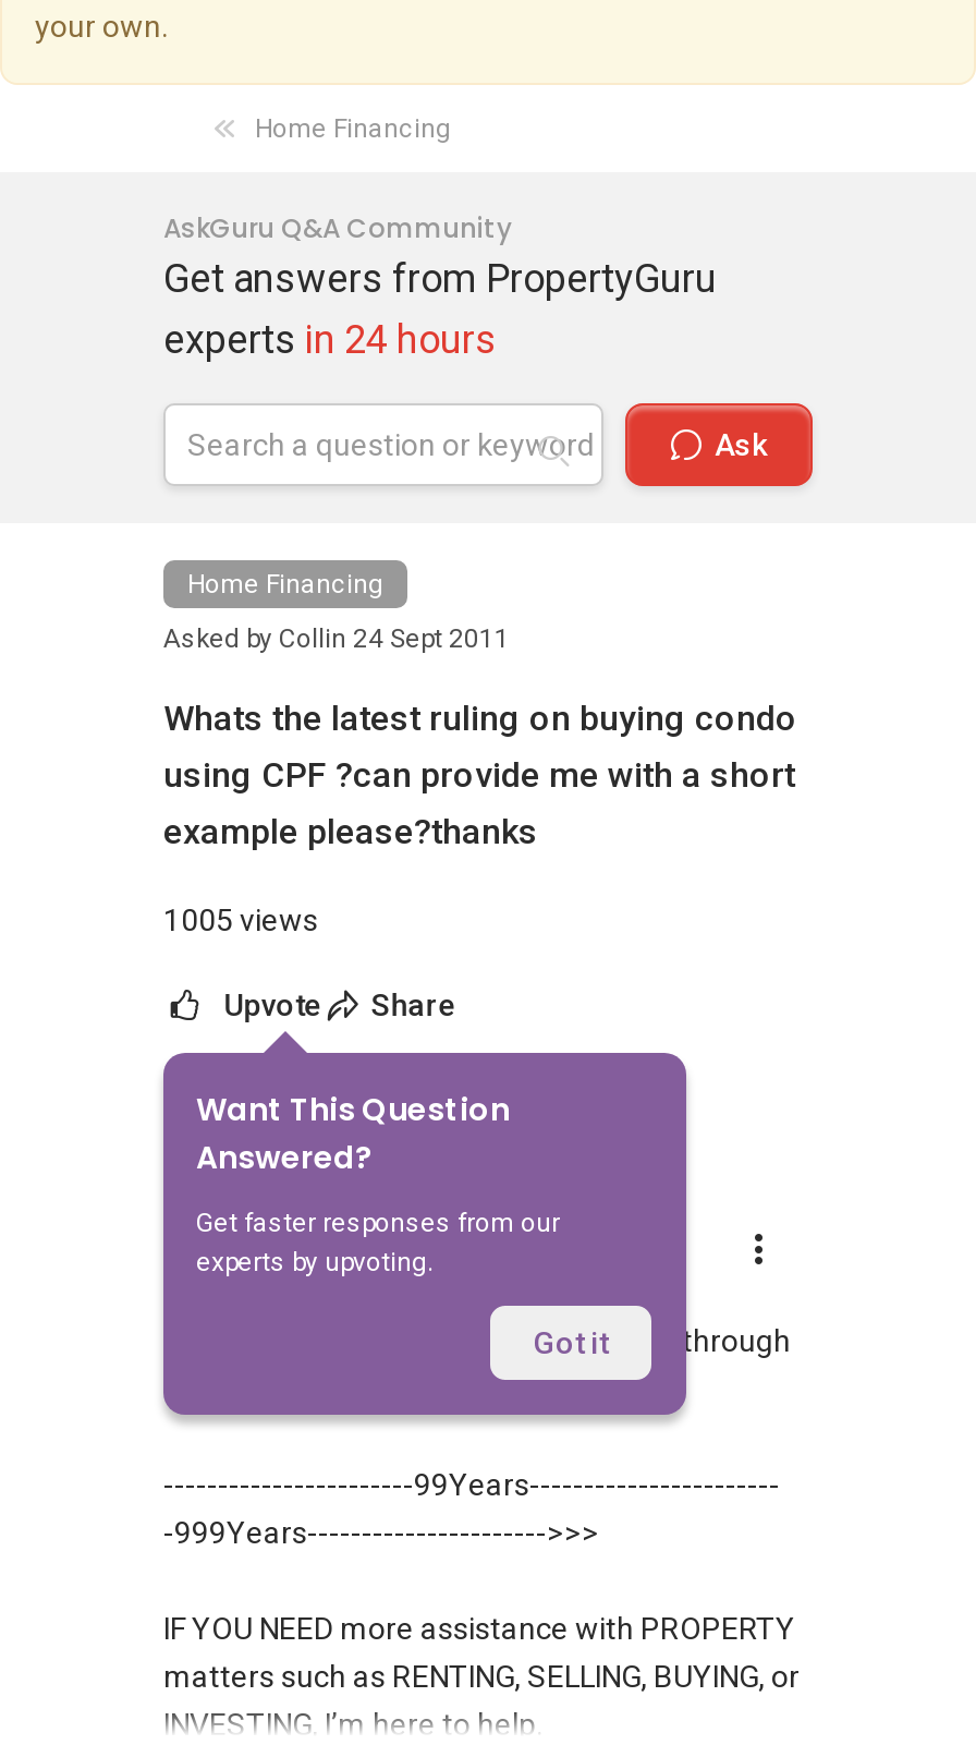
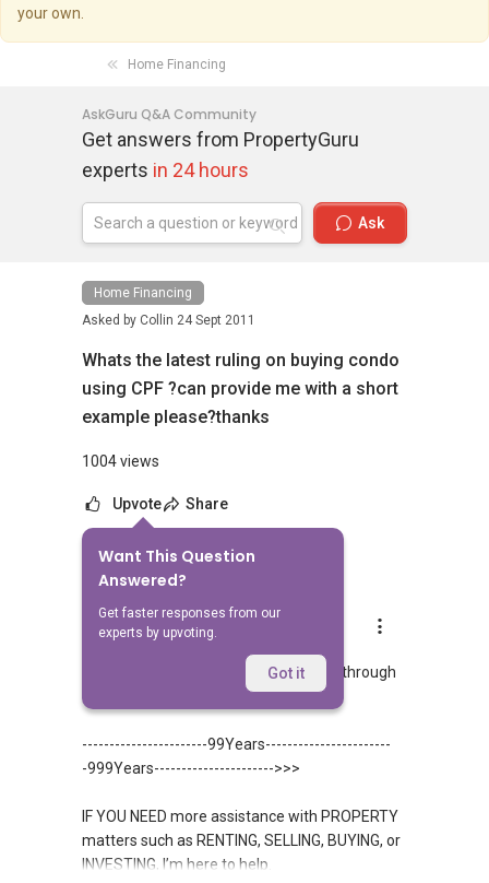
- 1005 views
+ 1004 views
